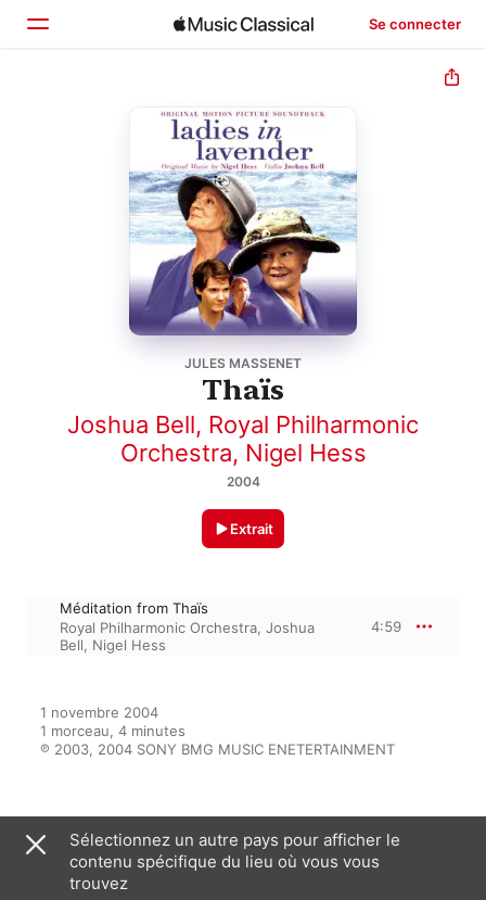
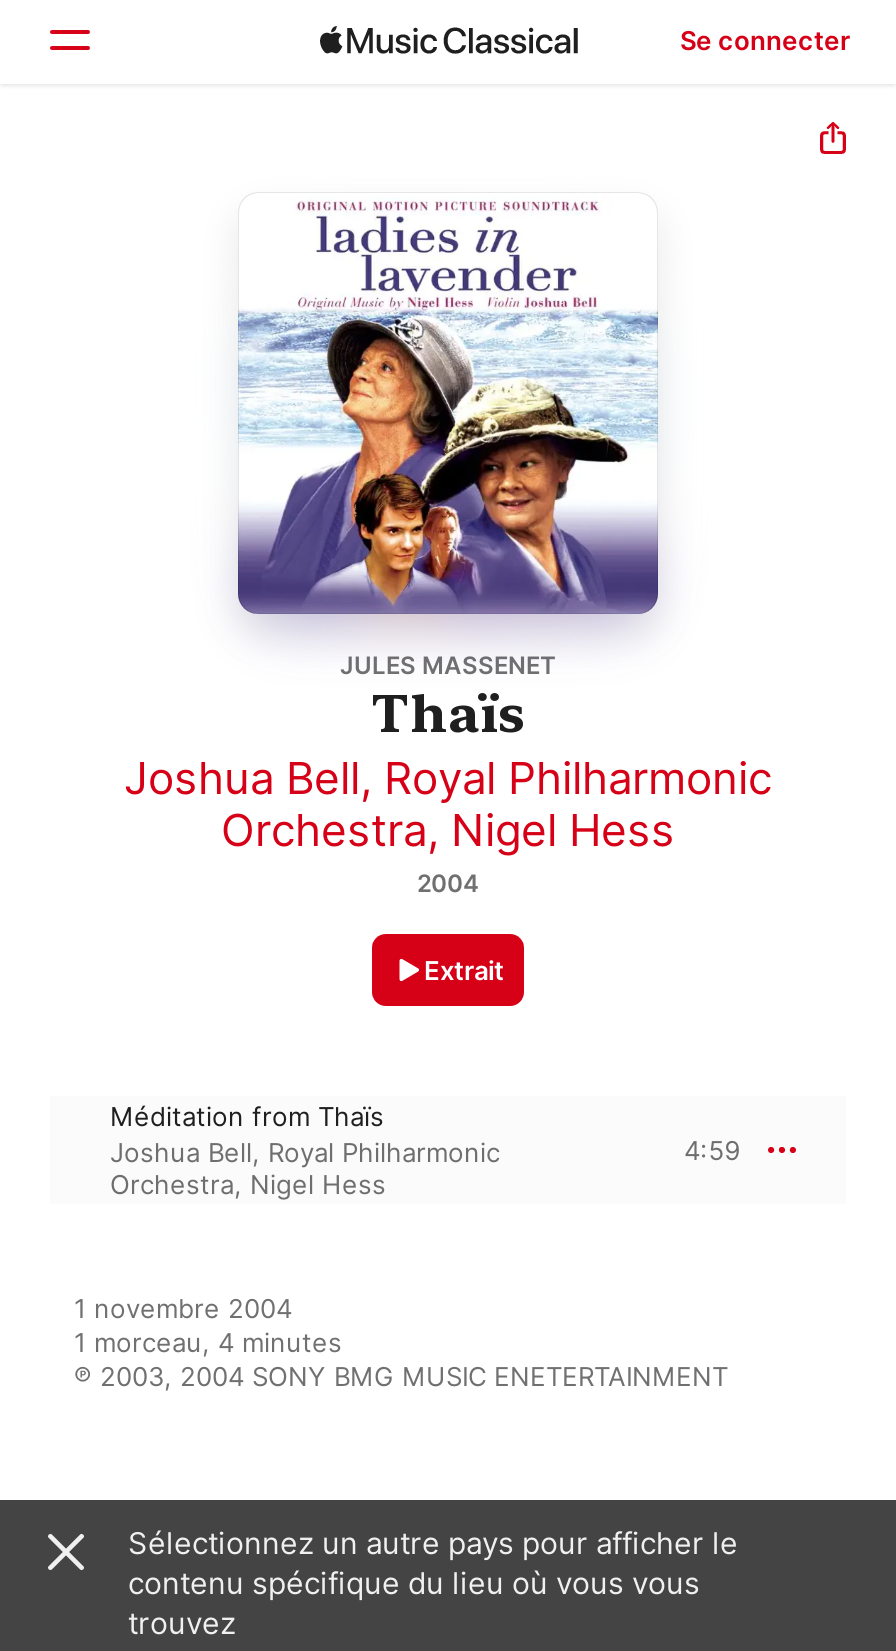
- Royal Philharmonic Orchestra, Joshua
- Bell, Nigel Hess
+ Joshua Bell, Royal Philharmonic
+ Orchestra, Nigel Hess
